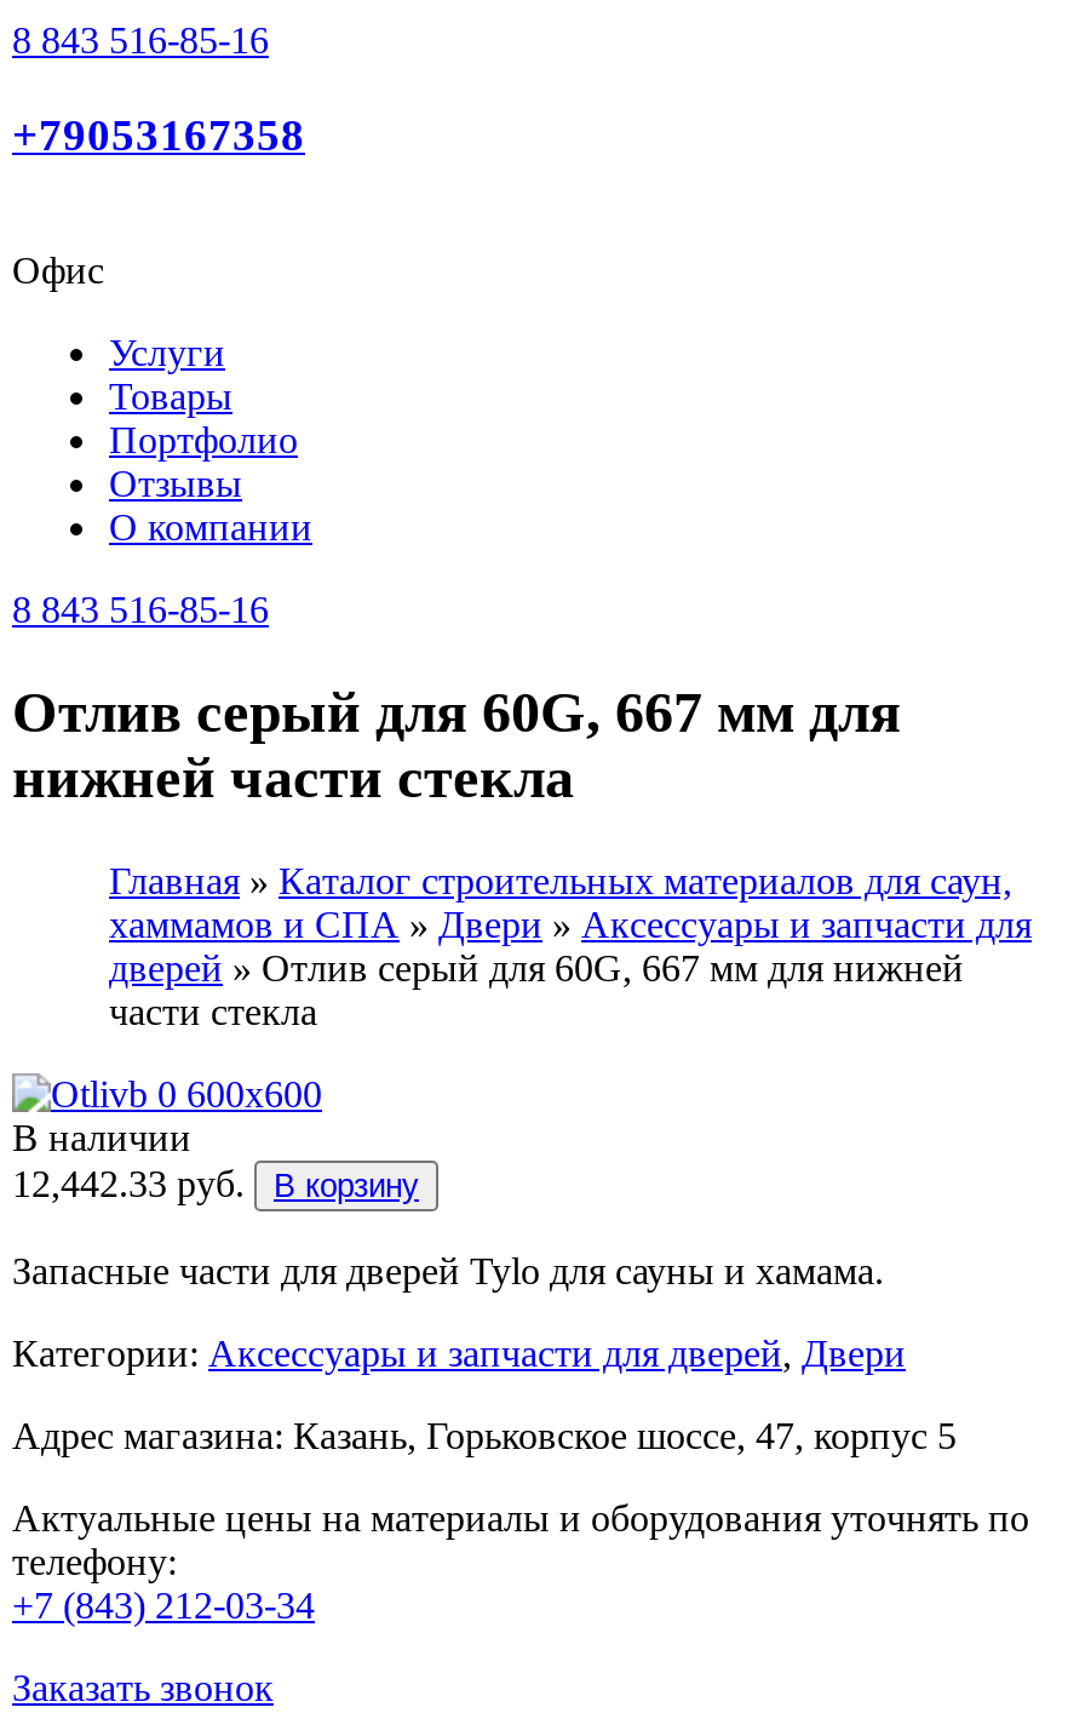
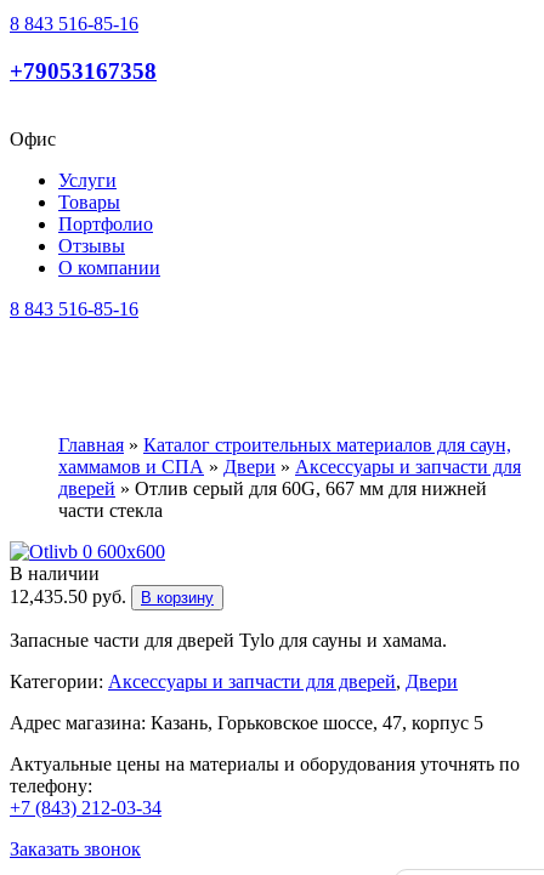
- Отлив серый для 60G, 667 мм для
- нижней части стекла

- 12,442.33 руб. В корзину
+ 12,435.50 руб. В корзину
